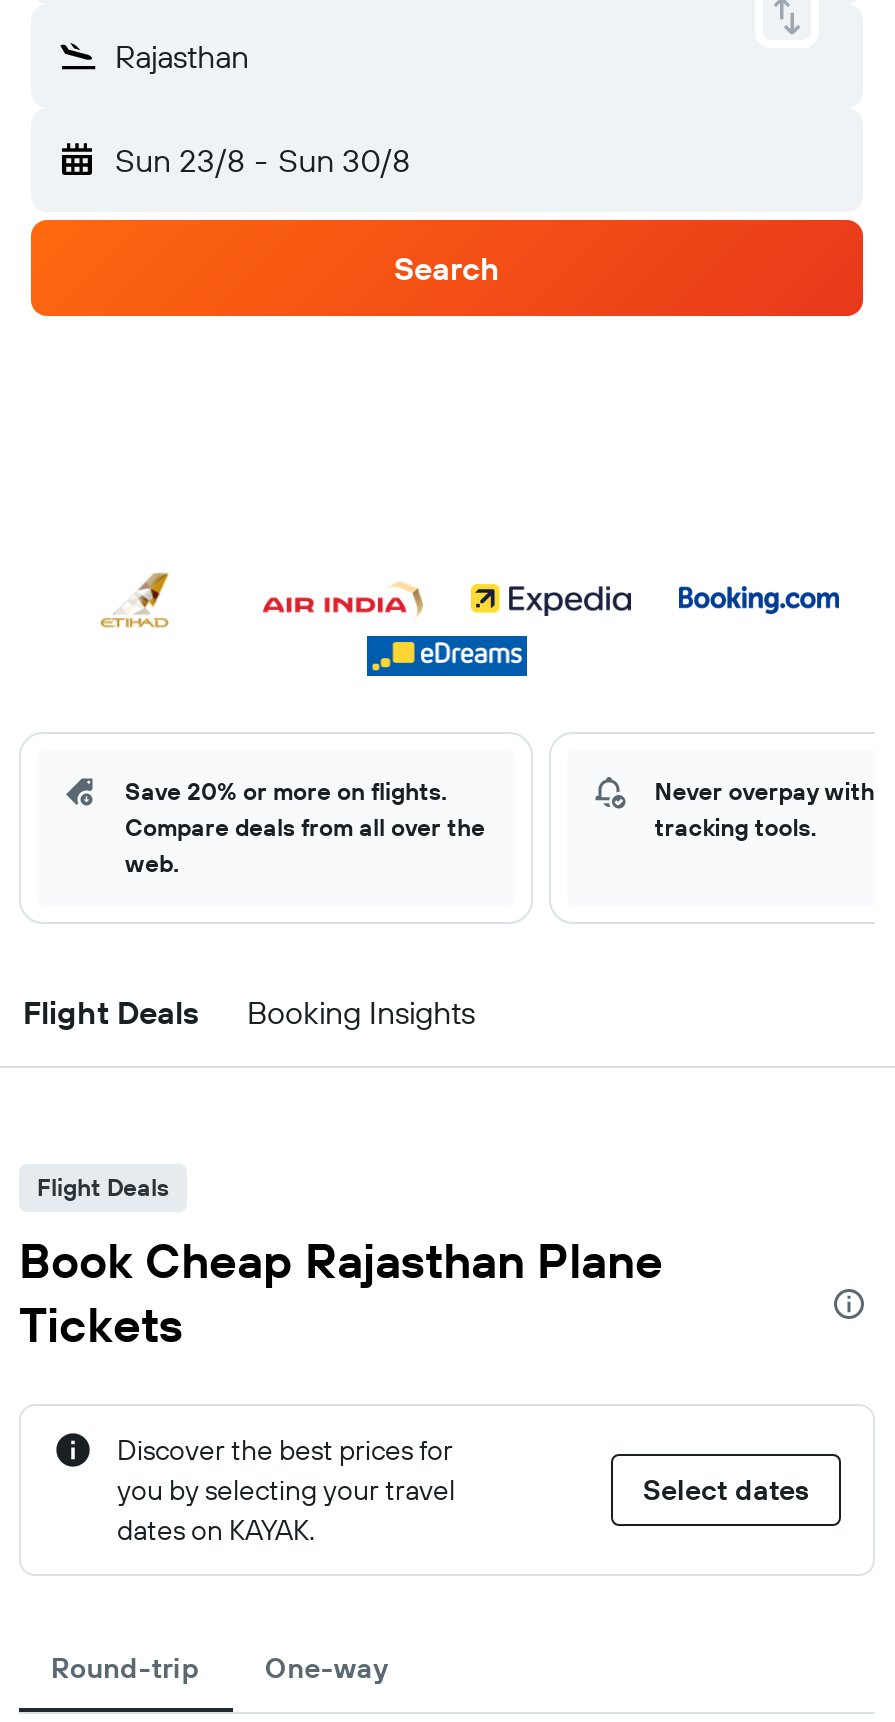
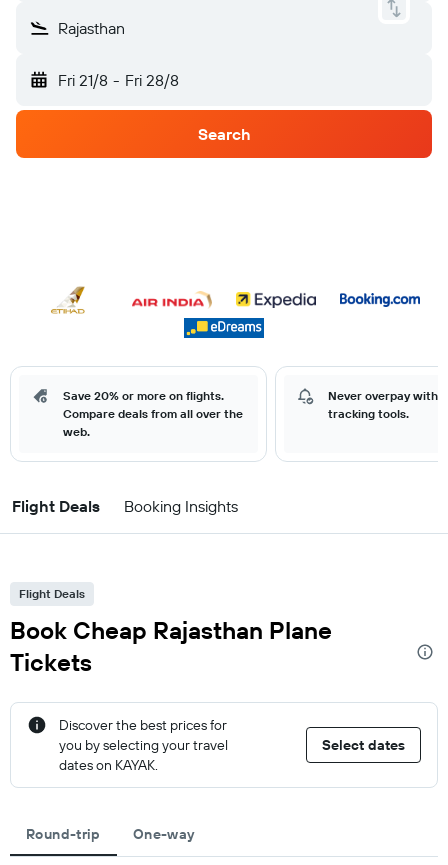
- Sun 23/8 - Sun 30/8
+ Fri 21/8 - Fri 28/8
